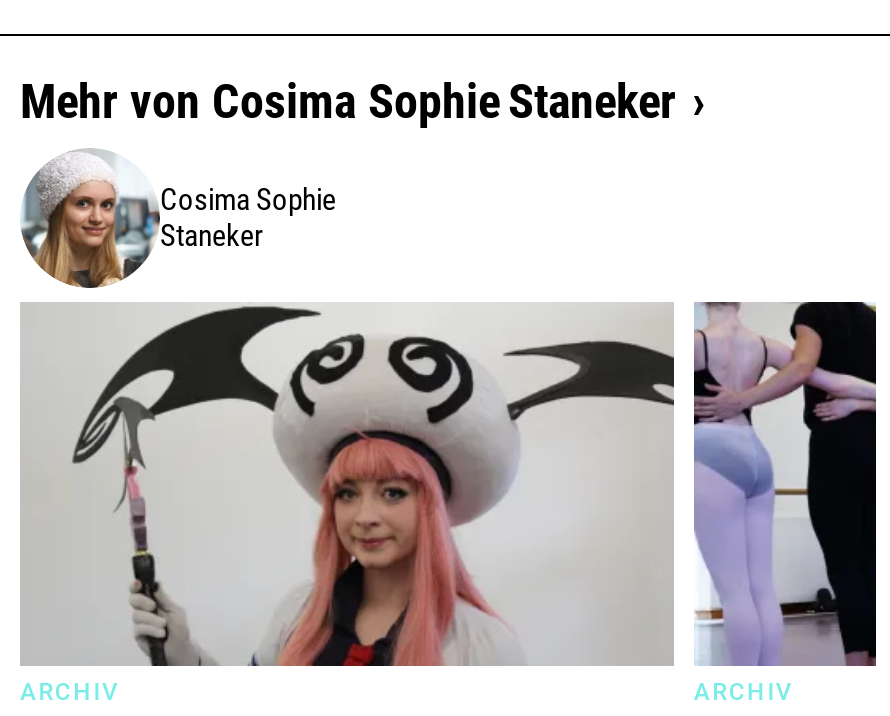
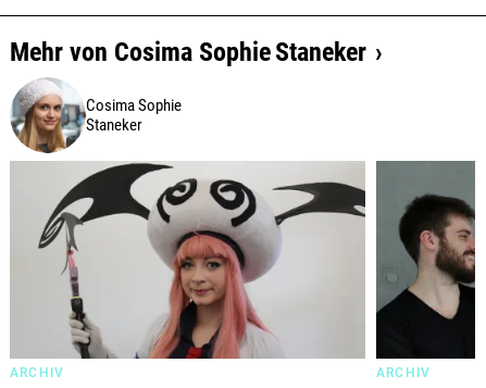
- [image]
+ [image]
